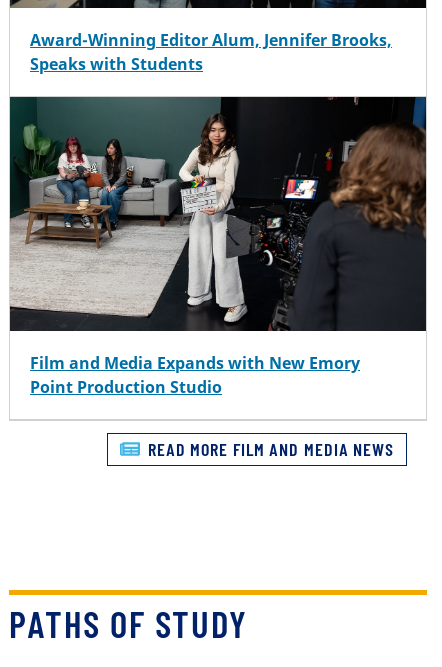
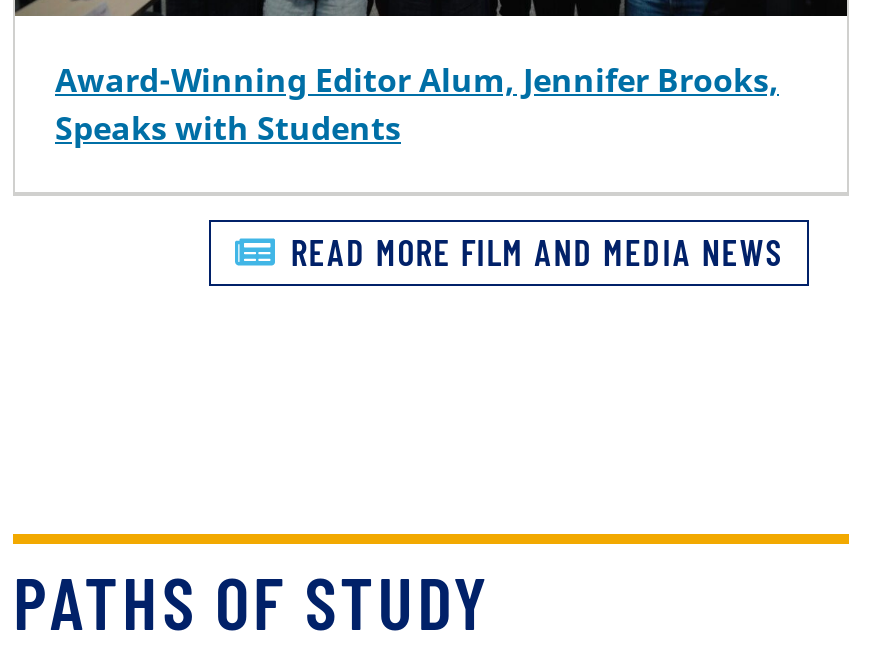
- [image]
- Film and Media Expands with New Emory
- Point Production Studio
